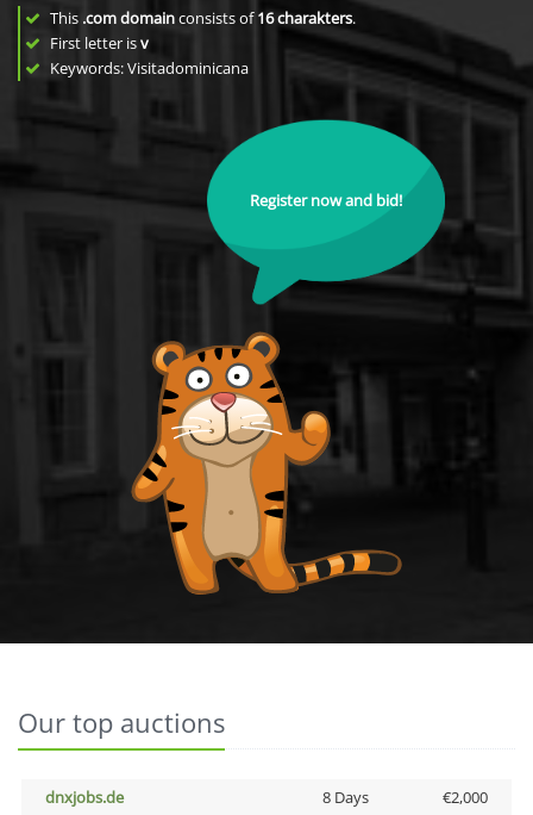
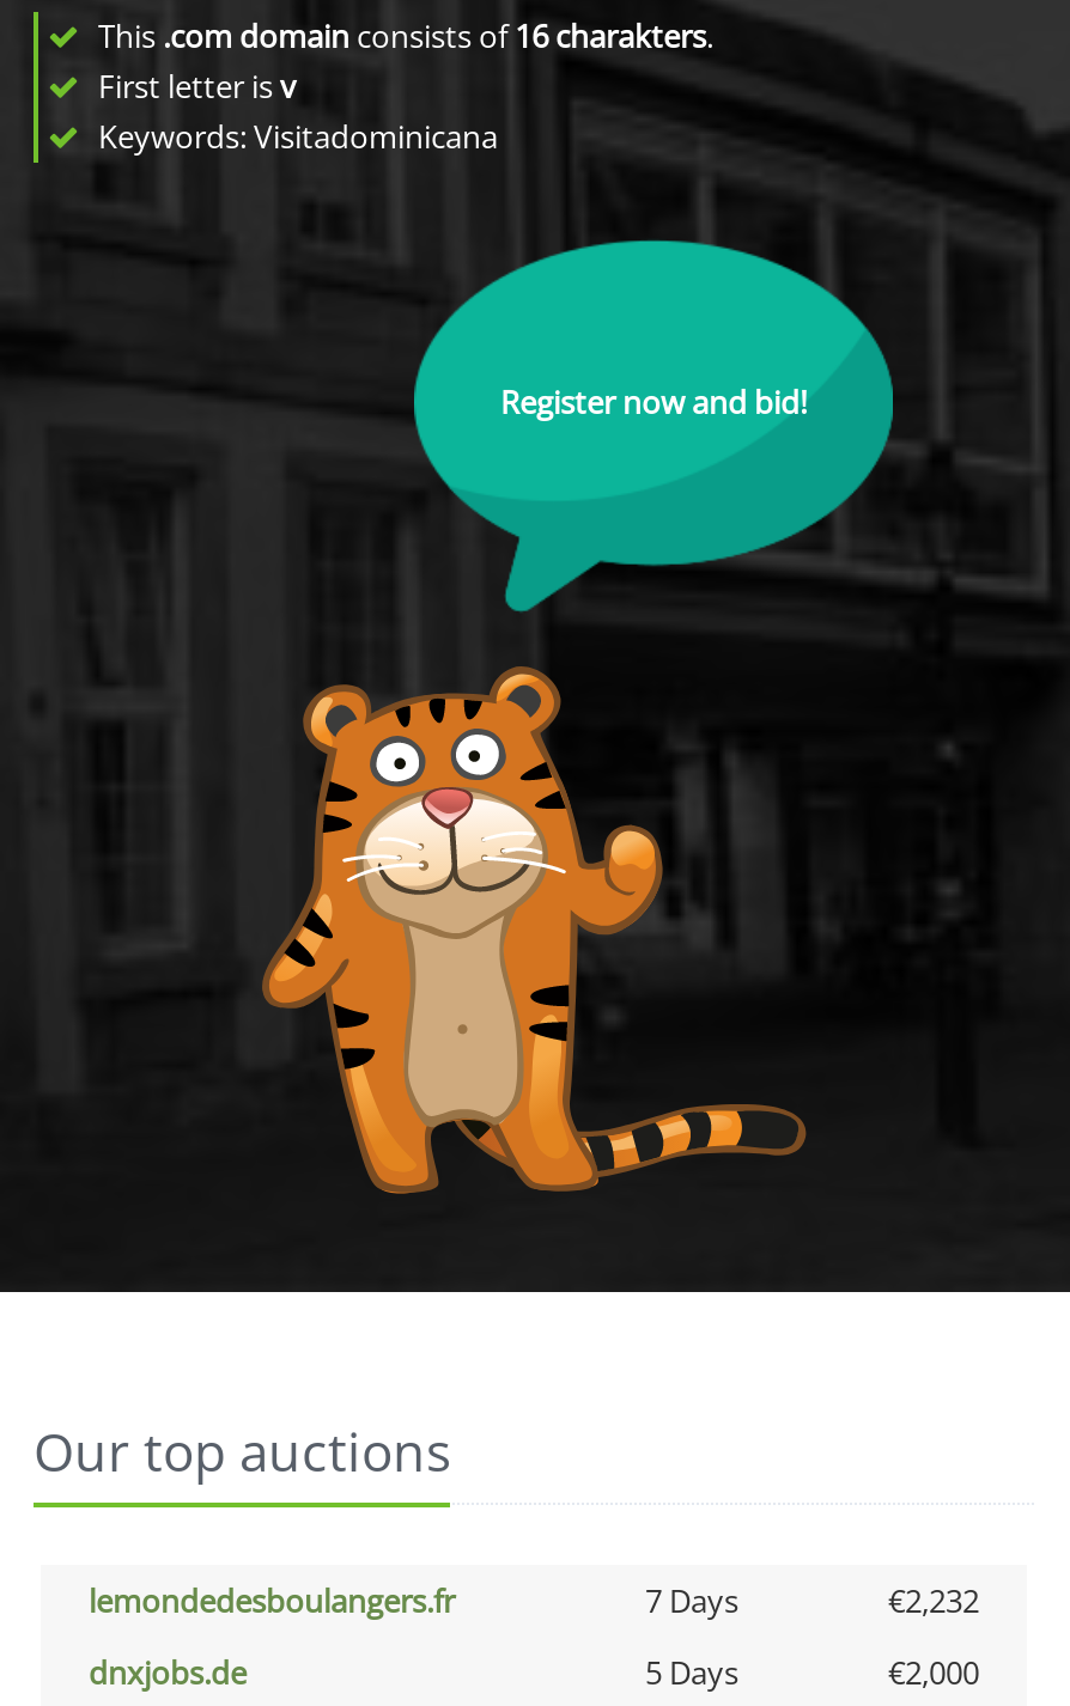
+ lemondedesboulangers.fr
+ 7 Days
+ €2,232

- 8 Days
+ 5 Days
